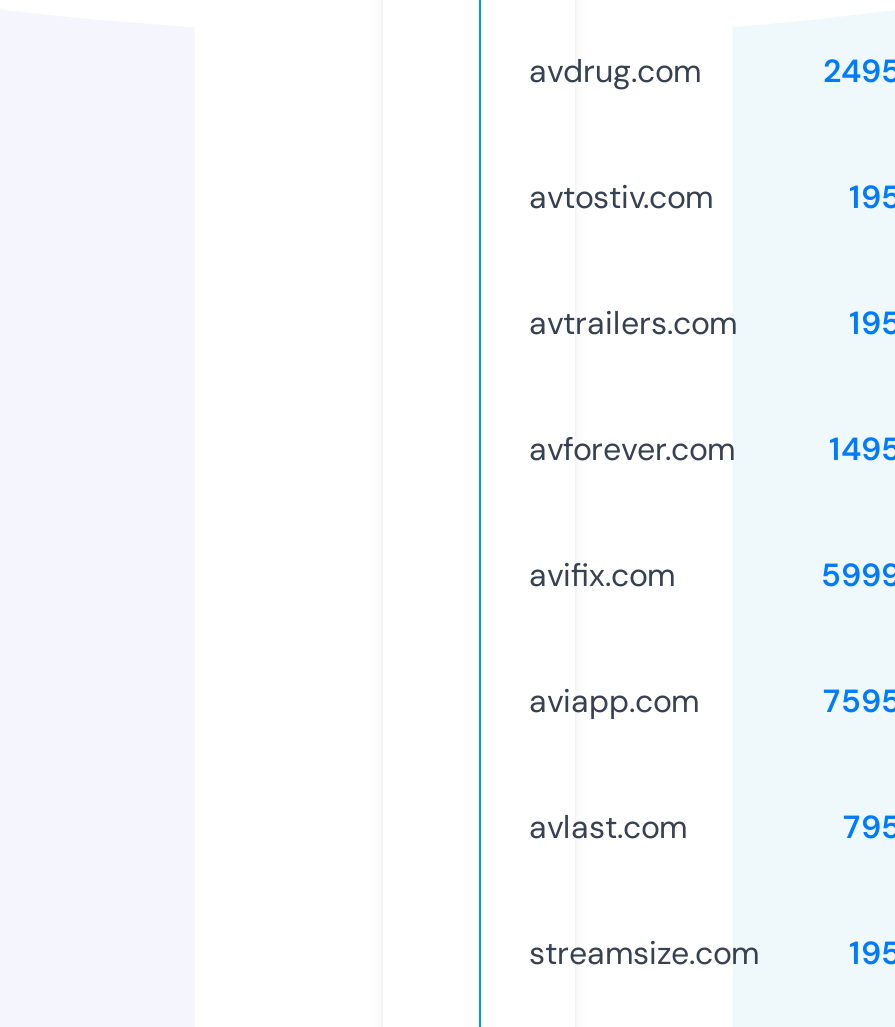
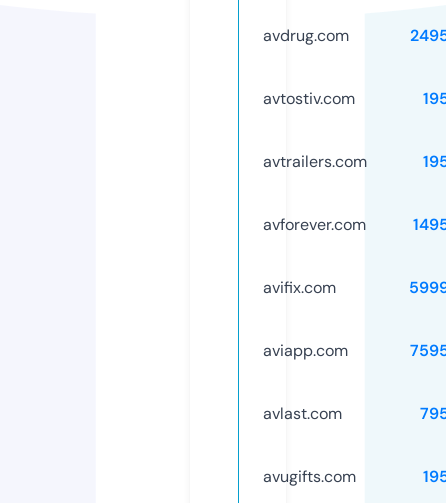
- streamsize.com
+ avugifts.com
